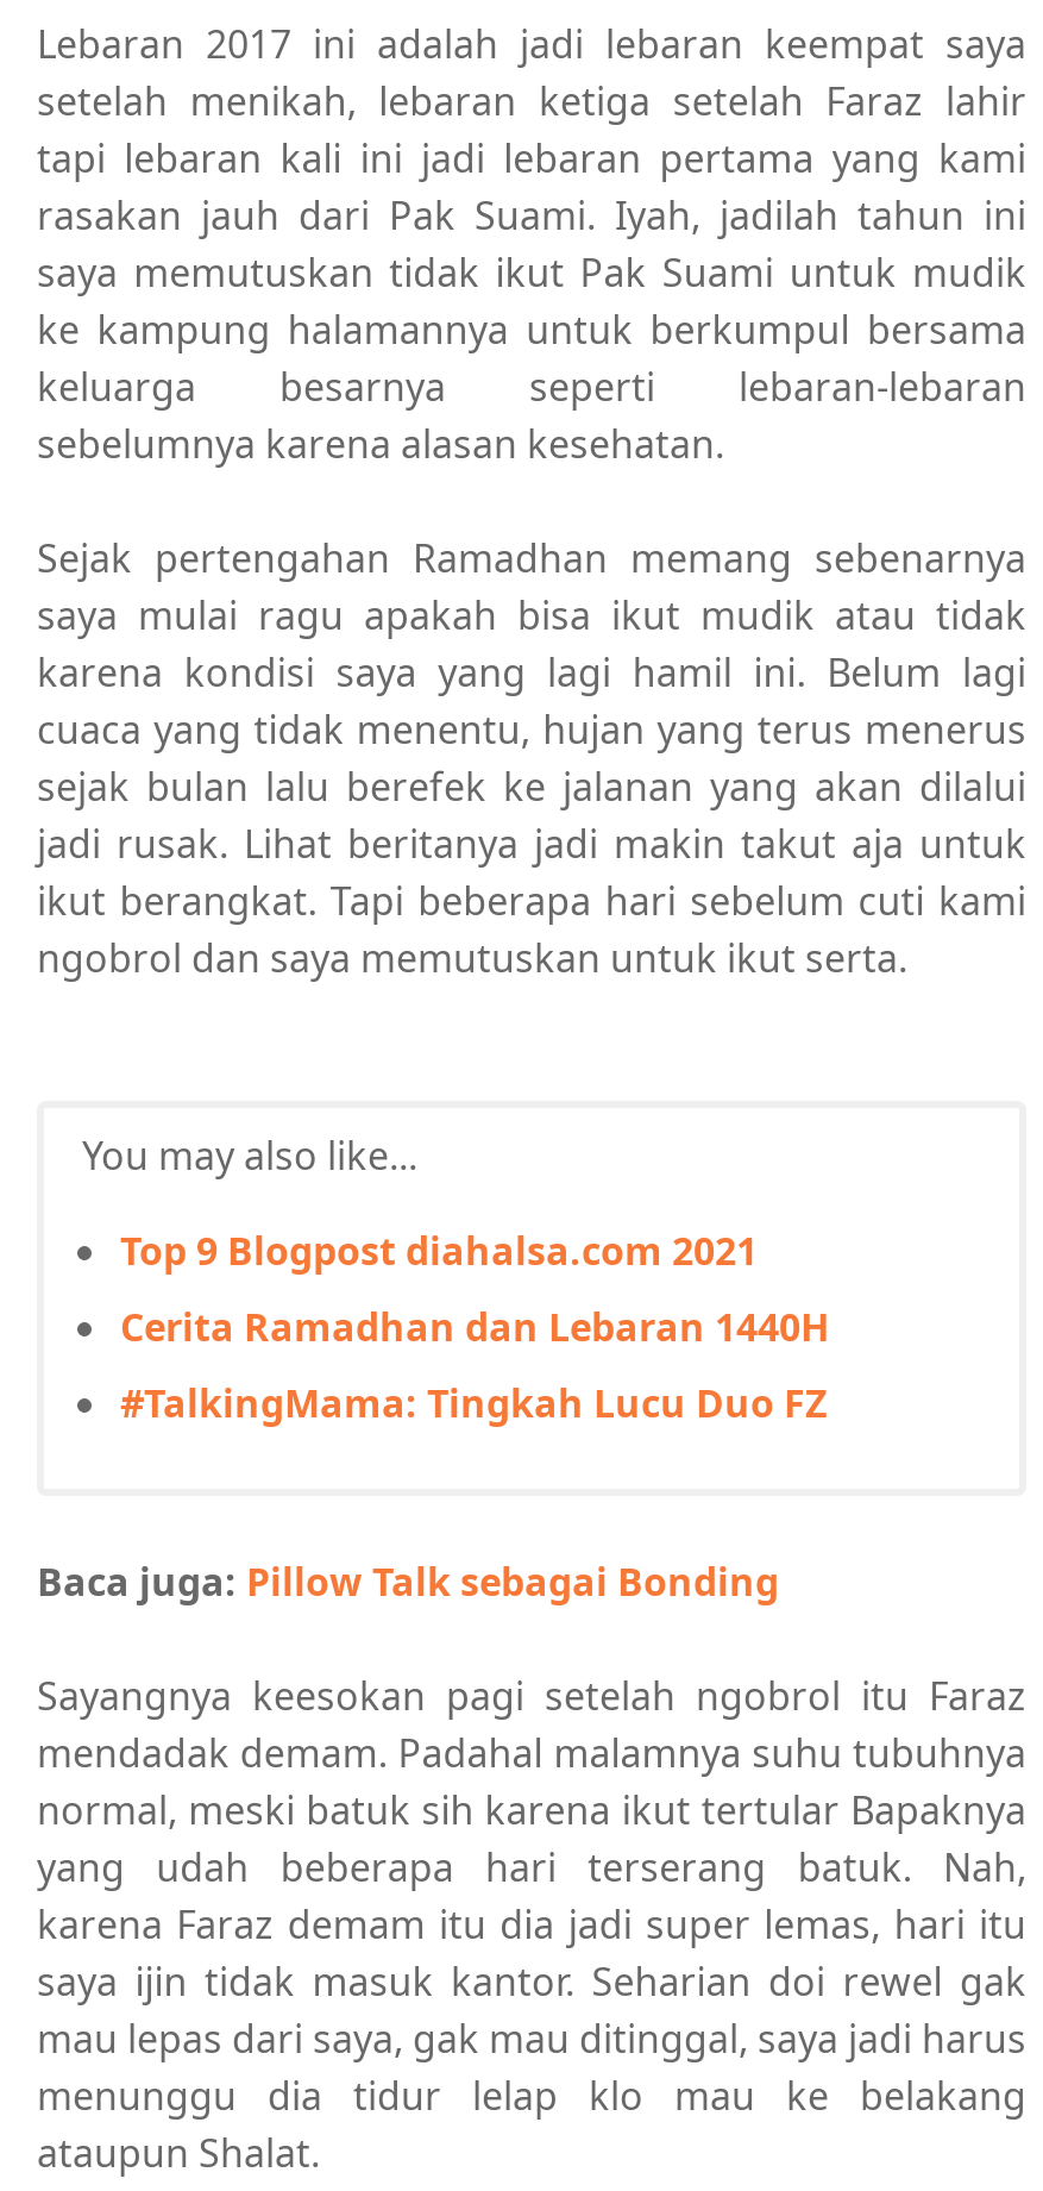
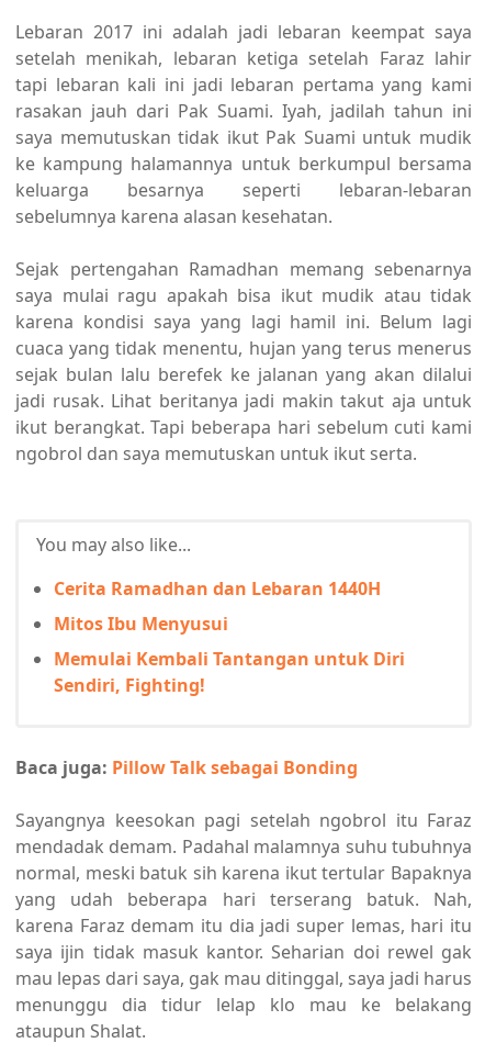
- Top 9 Blogpost diahalsa.com 2021

moved up: Cerita Ramadhan dan Lebaran 1440H

- #TalkingMama: Tingkah Lucu Duo FZ
+ Mitos Ibu Menyusui
+ Memulai Kembali Tantangan untuk Diri
+ Sendiri, Fighting!
